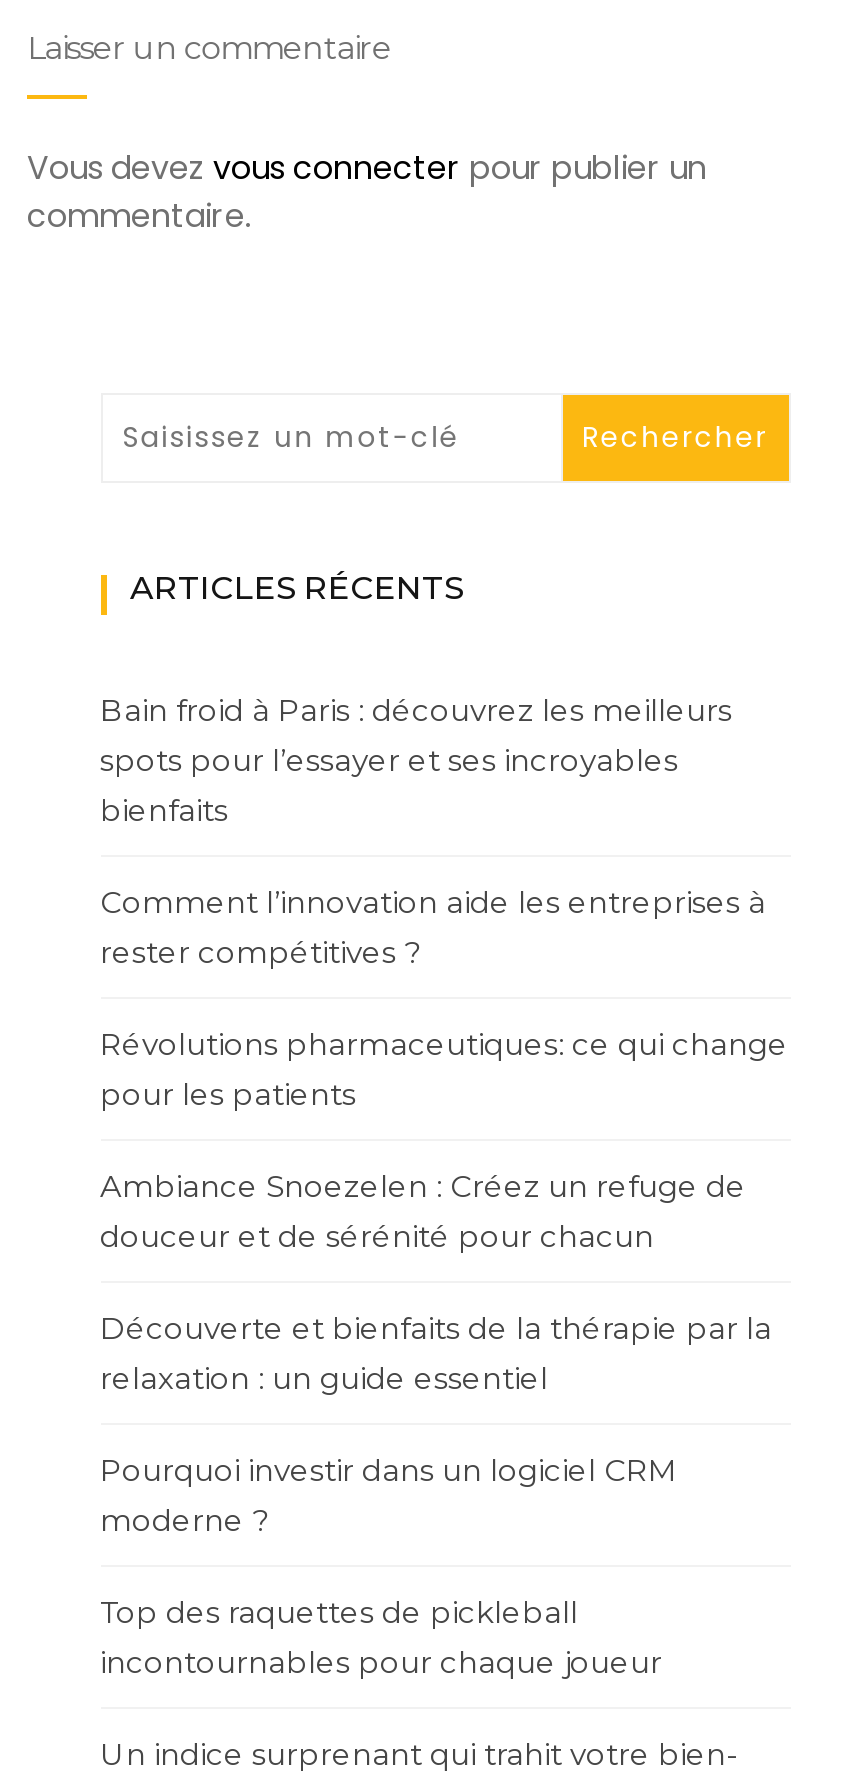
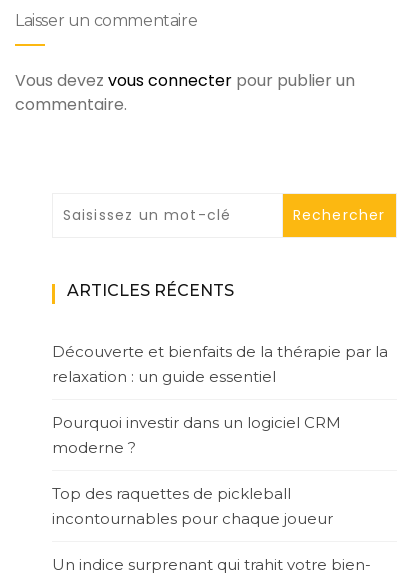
- Bain froid à Paris : découvrez les meilleurs
- spots pour l’essayer et ses incroyables
- bienfaits
- Comment l’innovation aide les entreprises à
- rester compétitives ?
- Révolutions pharmaceutiques: ce qui change
- pour les patients
- Ambiance Snoezelen : Créez un refuge de
- douceur et de sérénité pour chacun
